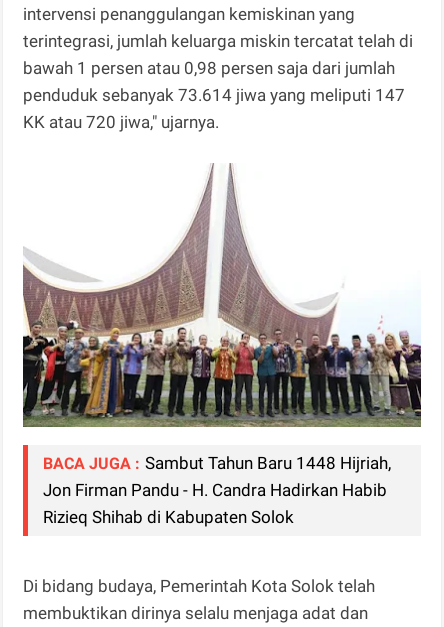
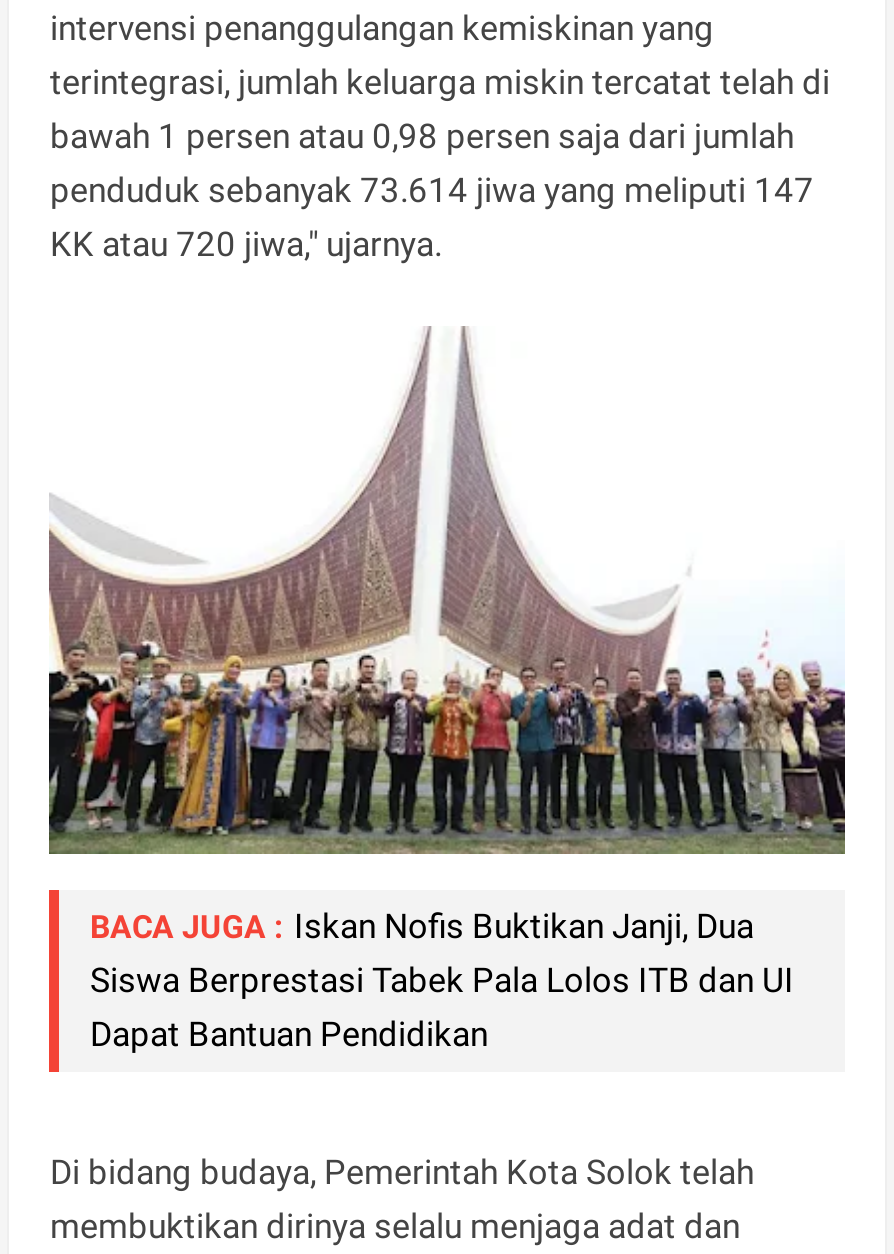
- BACA JUGA : Sambut Tahun Baru 1448 Hijriah,
- Jon Firman Pandu - H. Candra Hadirkan Habib
- Rizieq Shihab di Kabupaten Solok
+ BACA JUGA : Iskan Nofis Buktikan Janji, Dua
+ Siswa Berprestasi Tabek Pala Lolos ITB dan UI
+ Dapat Bantuan Pendidikan
